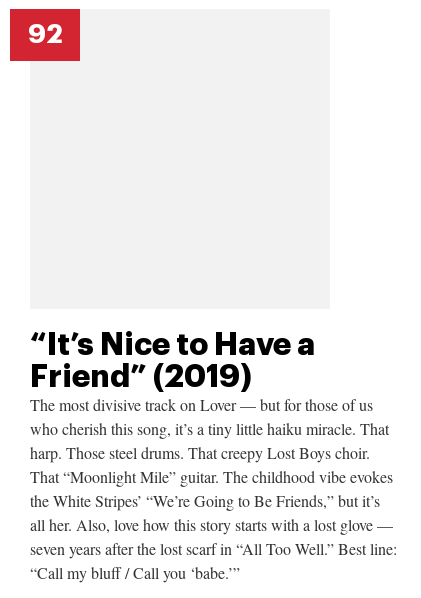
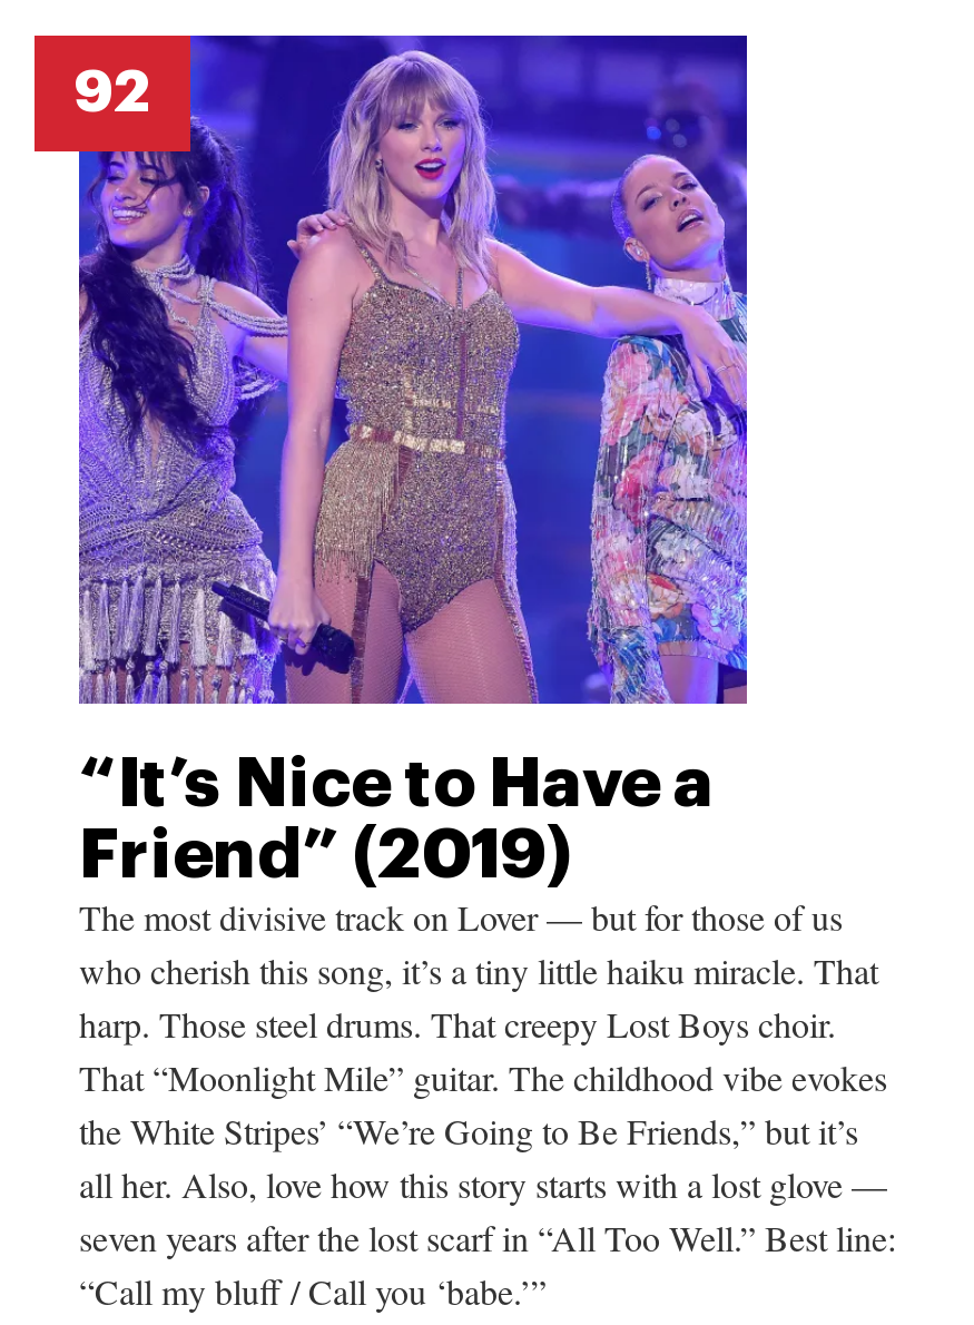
+ [image]
